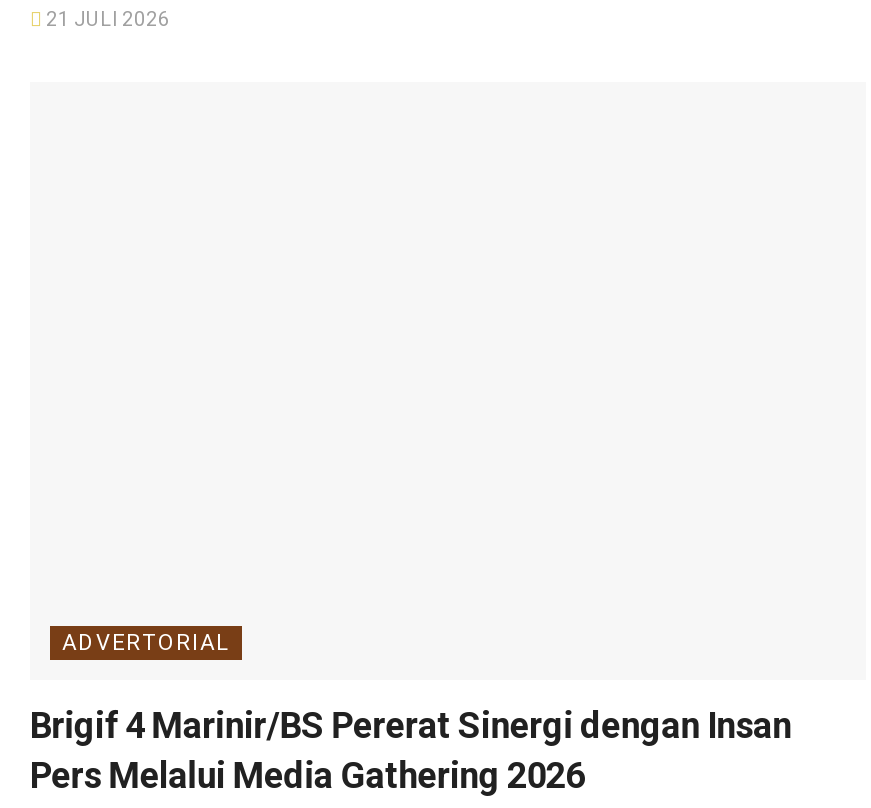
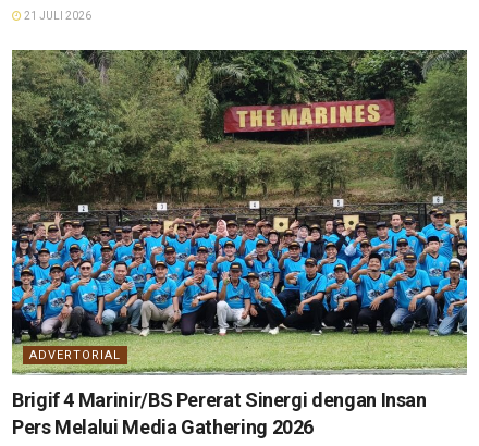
+ [image]
